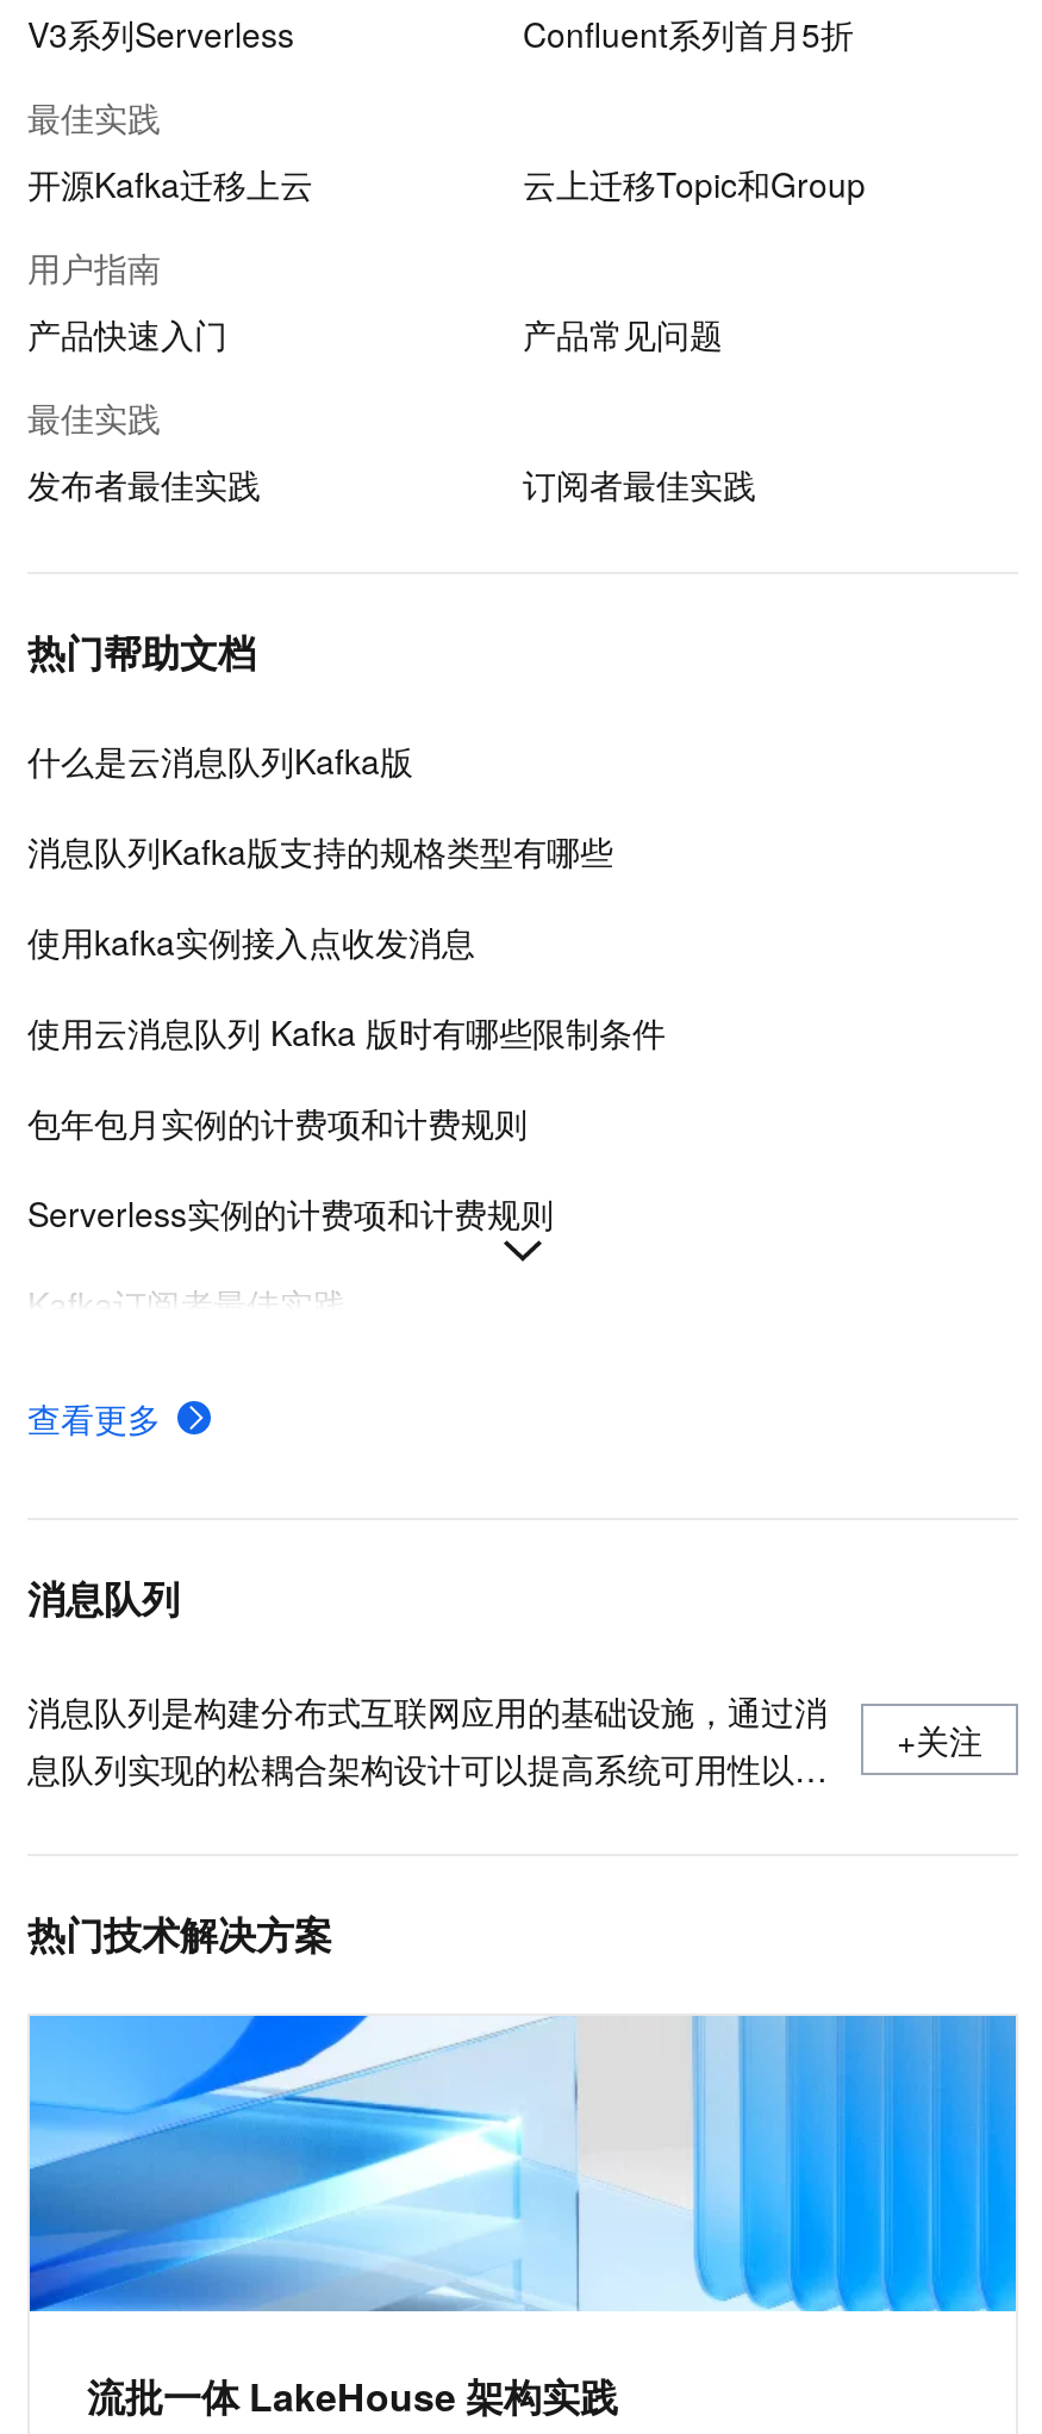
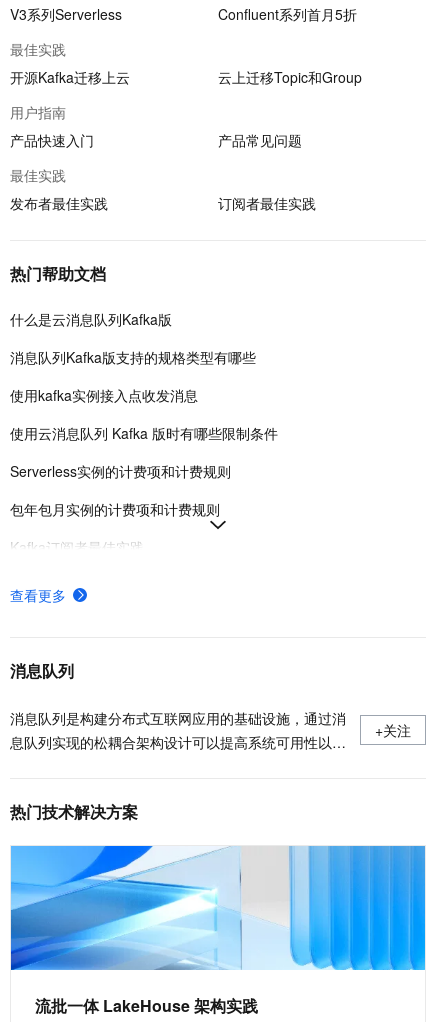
moved down: 包年包月实例的计费项和计费规则

moved up: Serverless实例的计费项和计费规则
